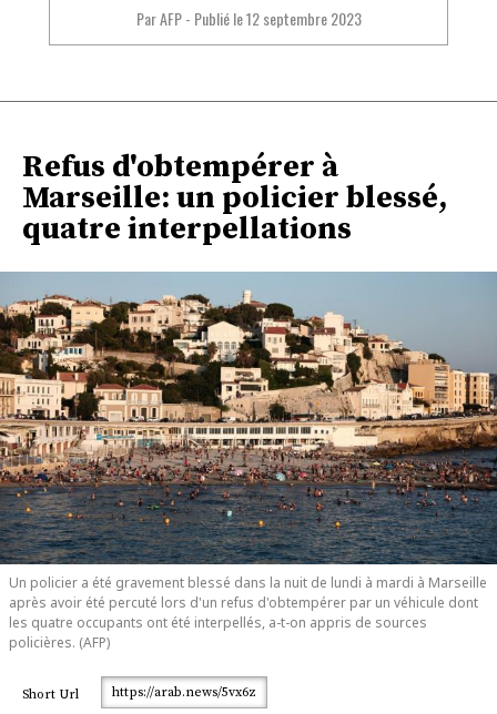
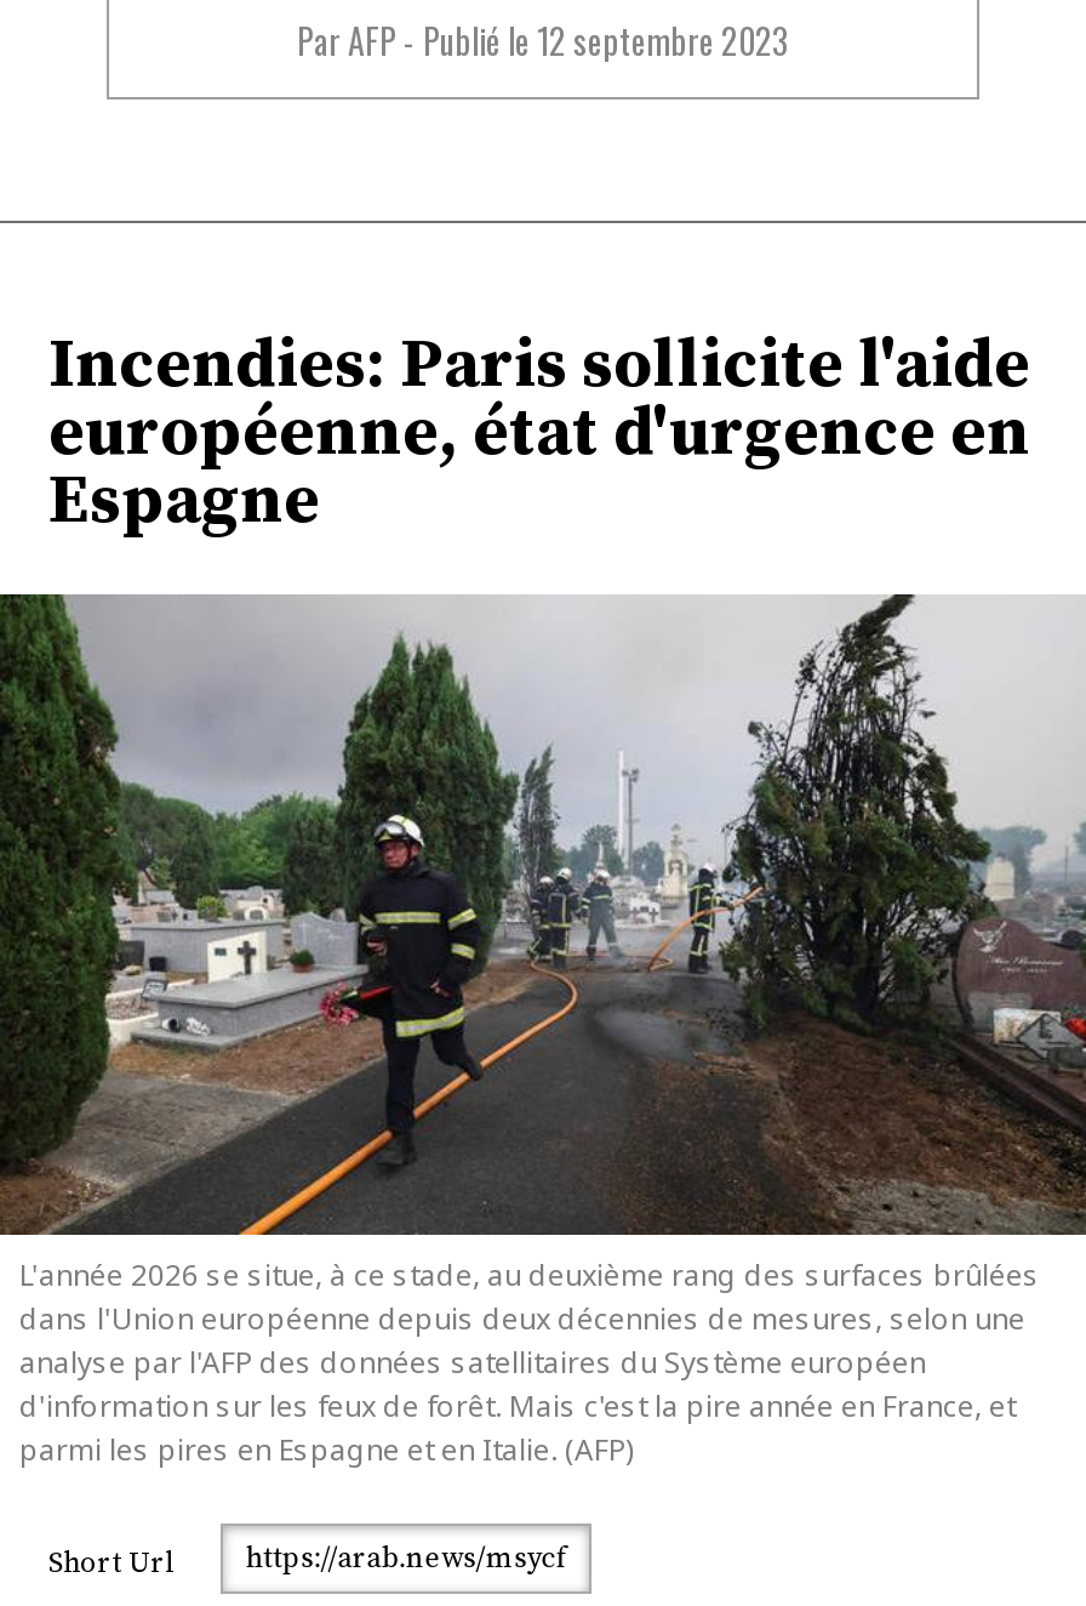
- Refus d'obtempérer à
- Marseille: un policier blessé,
- quatre interpellations
+ Incendies: Paris sollicite l'aide
+ européenne, état d'urgence en
+ Espagne

- [image]
- Un policier a été gravement blessé dans la nuit de lundi à mardi à Marseille
- après avoir été percuté lors d'un refus d'obtempérer par un véhicule dont
- les quatre occupants ont été interpellés, a-t-on appris de sources
- policières. (AFP)
+ [image]
+ L'année 2026 se situe, à ce stade, au deuxième rang des surfaces brûlées
+ dans l'Union européenne depuis deux décennies de mesures, selon une
+ analyse par l'AFP des données satellitaires du Système européen
+ d'information sur les feux de forêt. Mais c'est la pire année en France, et
+ parmi les pires en Espagne et en Italie. (AFP)

- https://arab.news/5vx6z
+ https://arab.news/msycf
